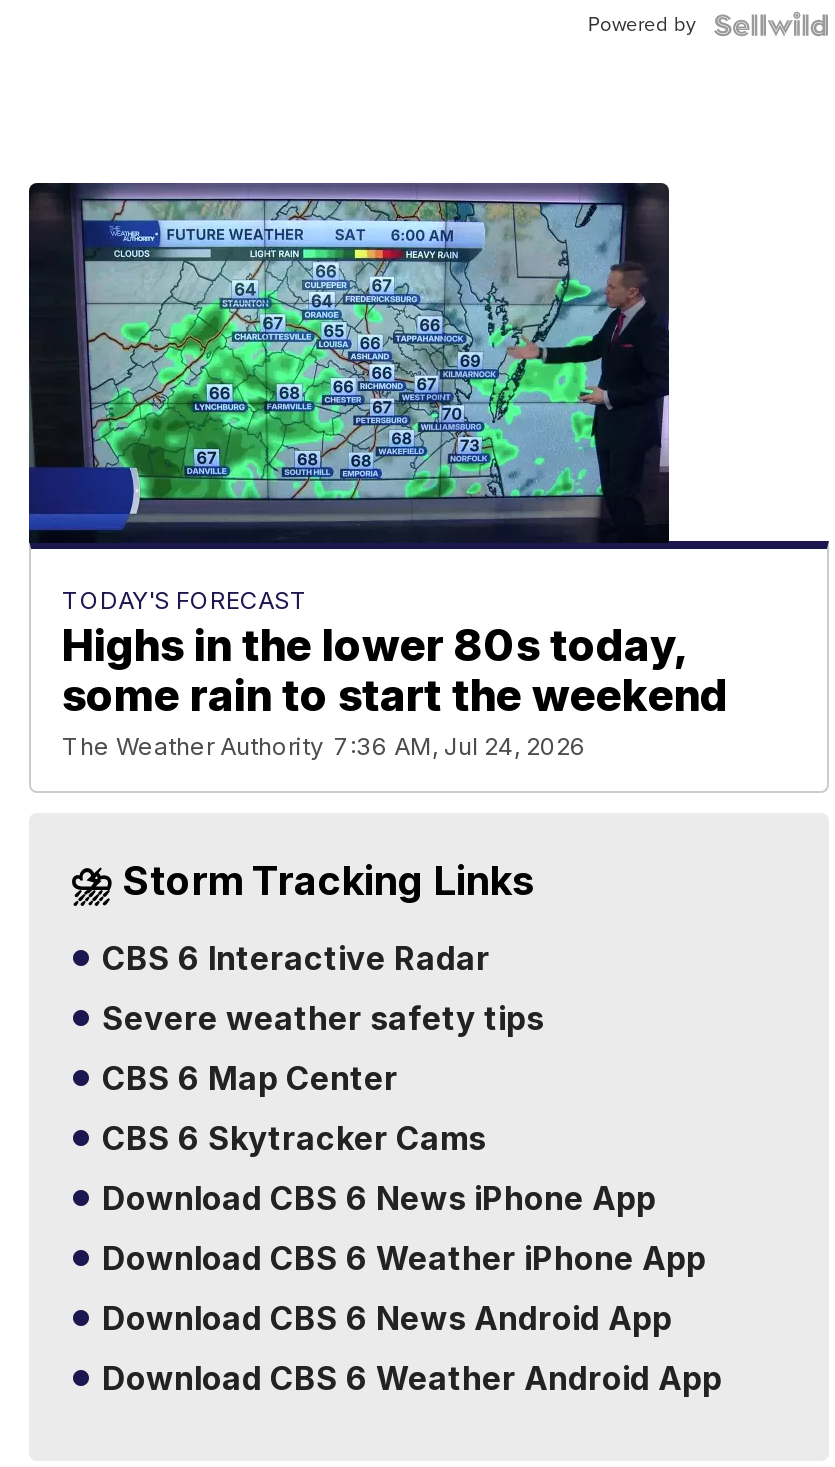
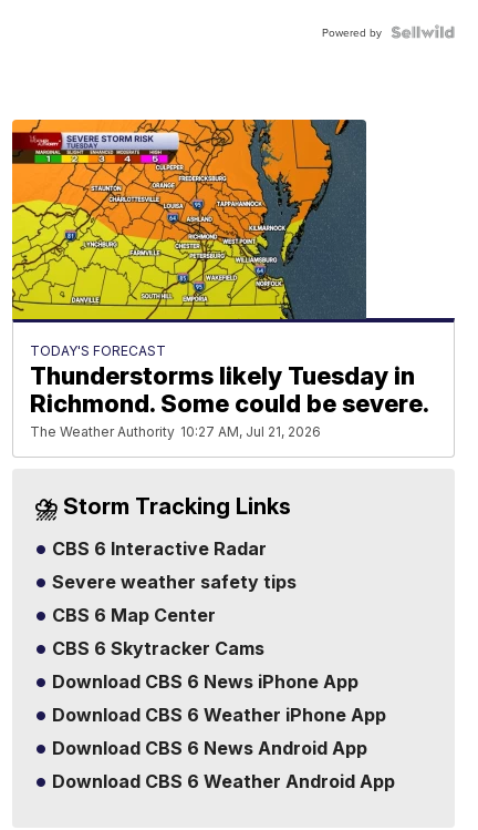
- [image]
- Highs in the lower 80s today,
- some rain to start the weekend
- The Weather Authority 7:36 AM, Jul 24, 2026
+ [image]
+ Thunderstorms likely Tuesday in
+ Richmond. Some could be severe.
+ The Weather Authority 10:27 AM, Jul 21, 2026
